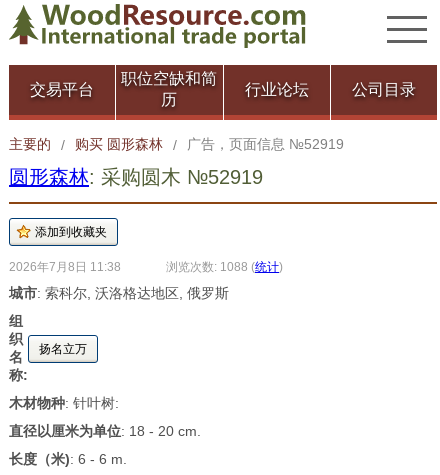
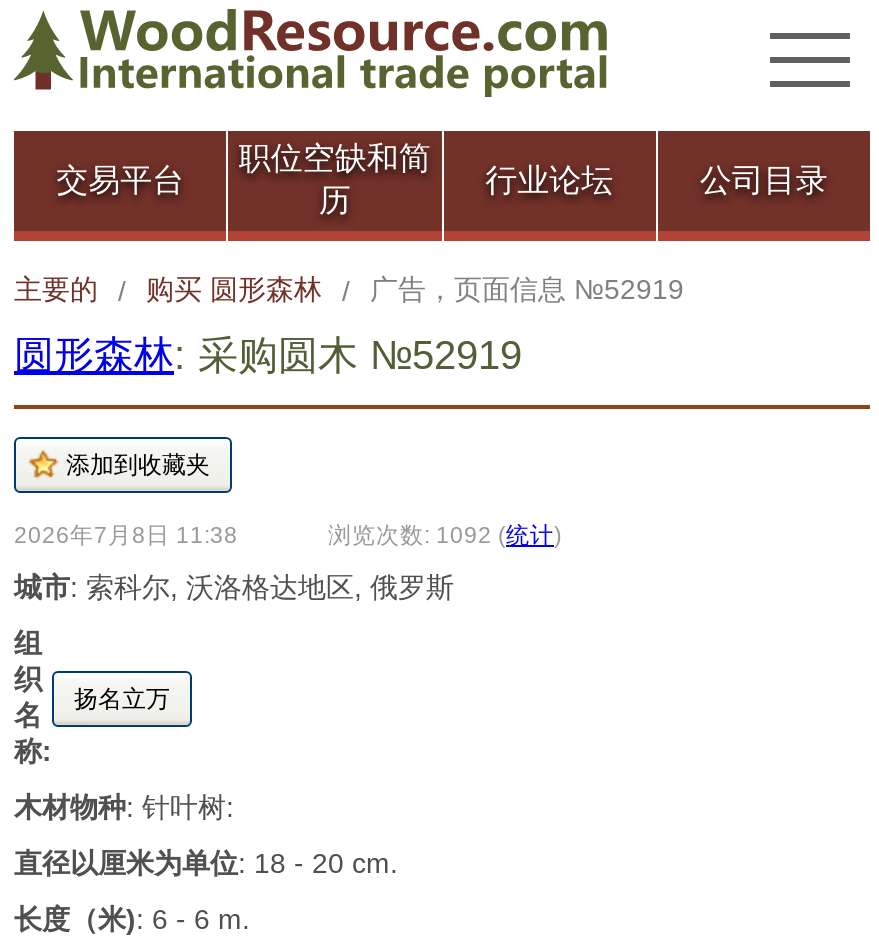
- 浏览次数: 1088 (统计)
+ 浏览次数: 1092 (统计)
